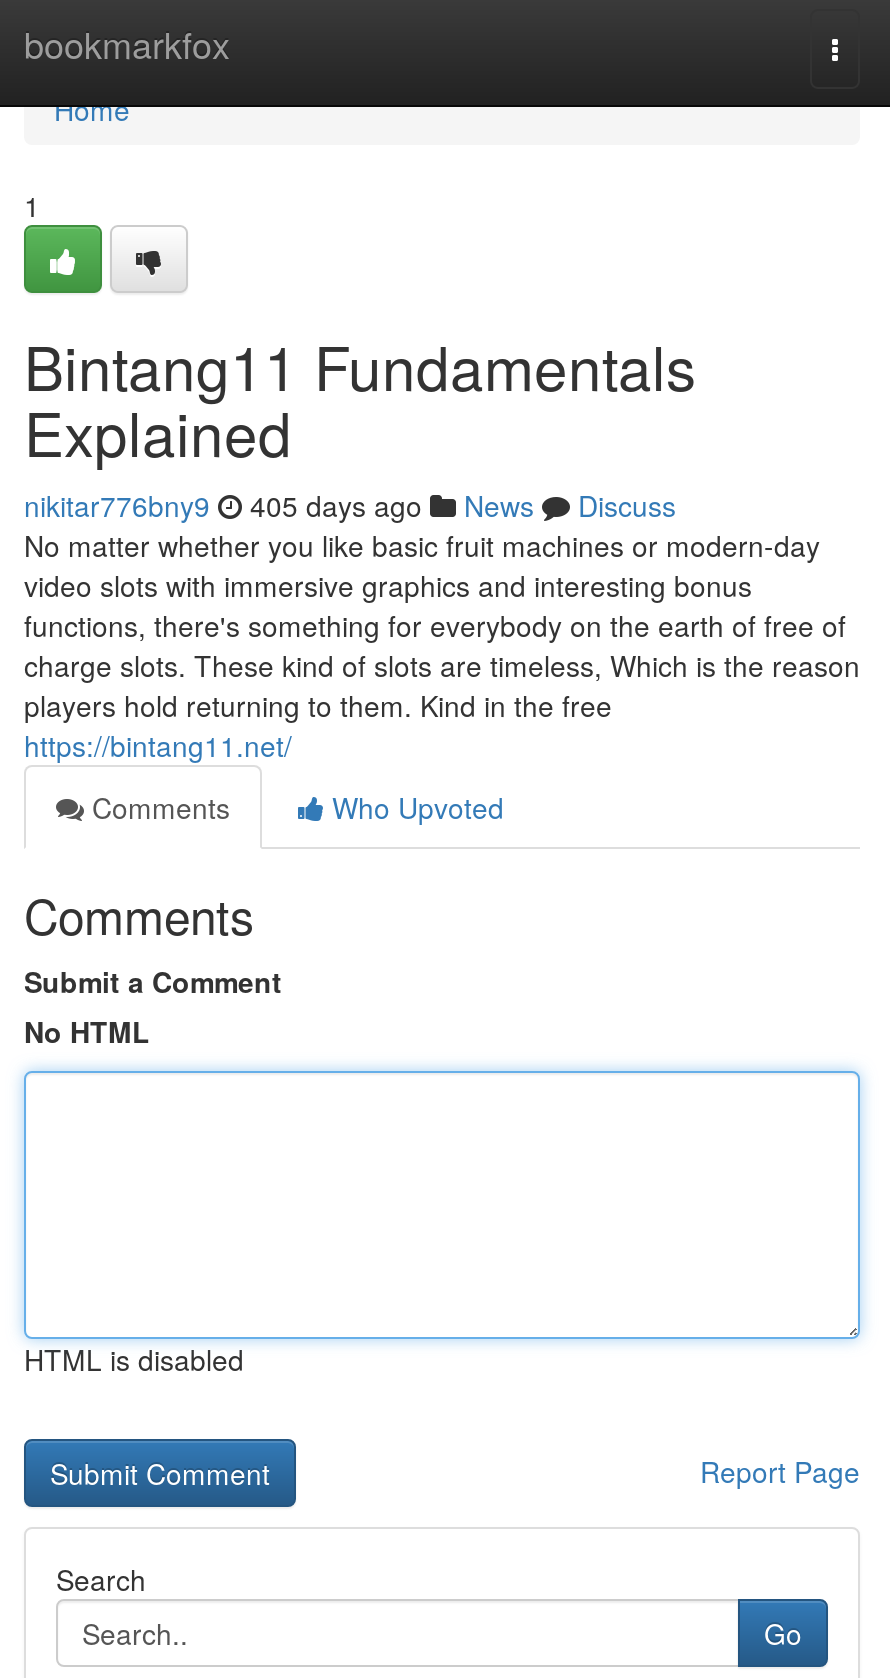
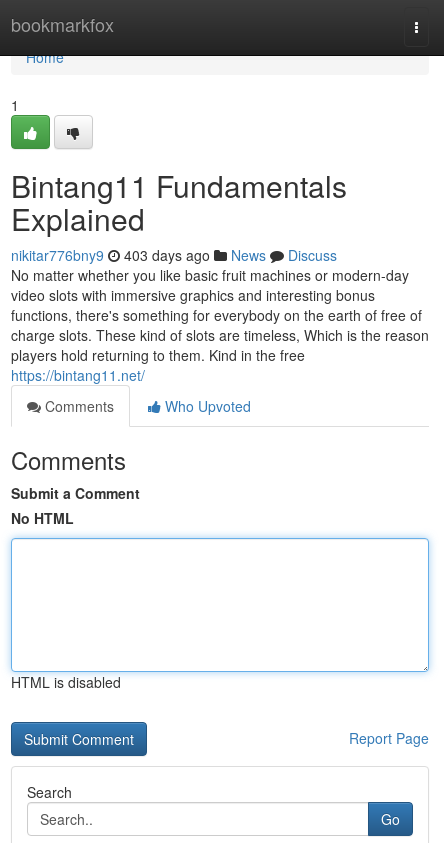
- nikitar776bny9 405 days ago News Discuss
+ nikitar776bny9 403 days ago News Discuss
